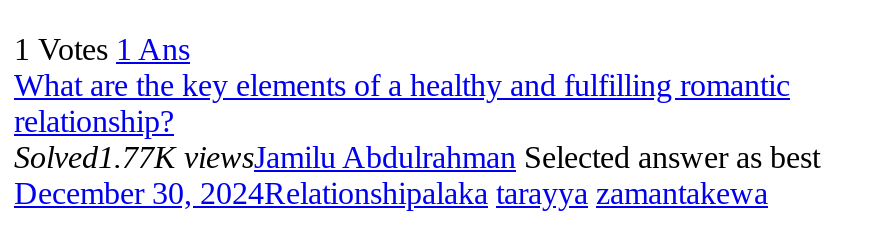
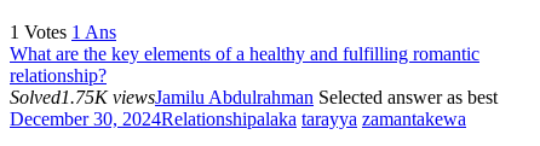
- Solved1.77K viewsJamilu Abdulrahman Selected answer as best
+ Solved1.75K viewsJamilu Abdulrahman Selected answer as best
